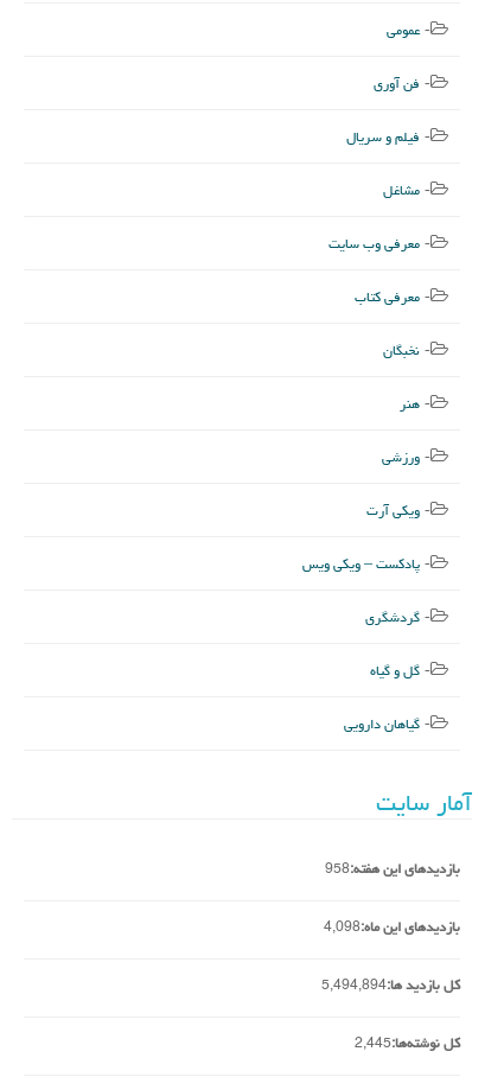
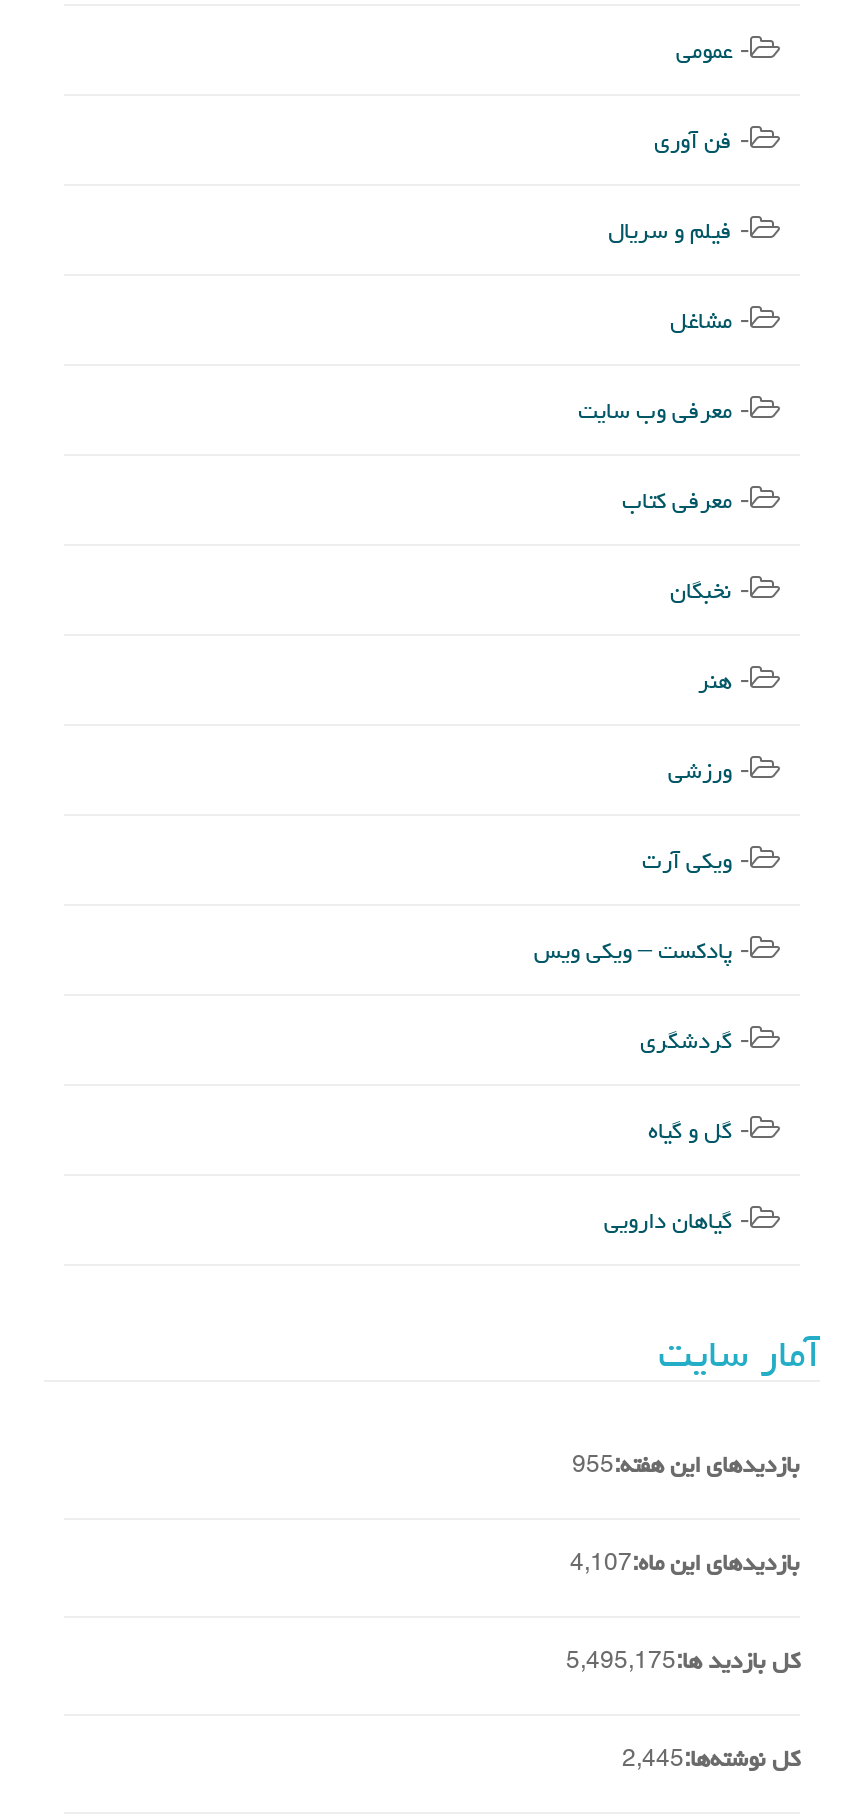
- بازدیدهای این هفته:958
+ بازدیدهای این هفته:955

- بازدیدهای این ماه:4,098
+ بازدیدهای این ماه:4,107

- کل بازدید ها:5,494,894
+ کل بازدید ها:5,495,175
